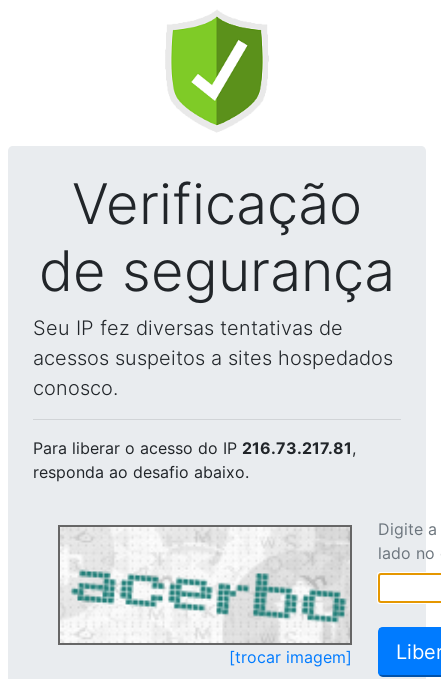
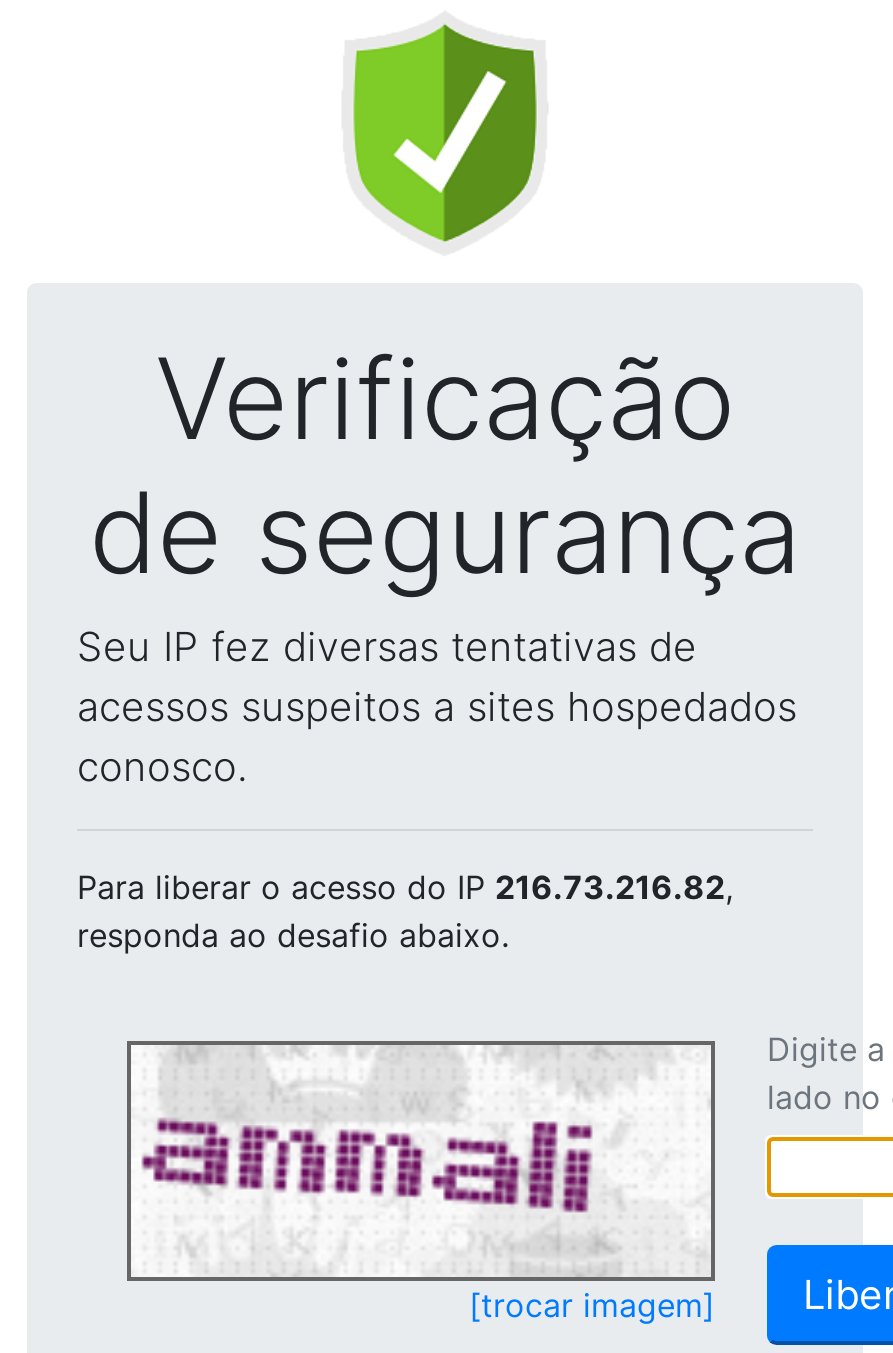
- Para liberar o acesso do IP 216.73.217.81,
+ Para liberar o acesso do IP 216.73.216.82,

- [image]
+ [image]
